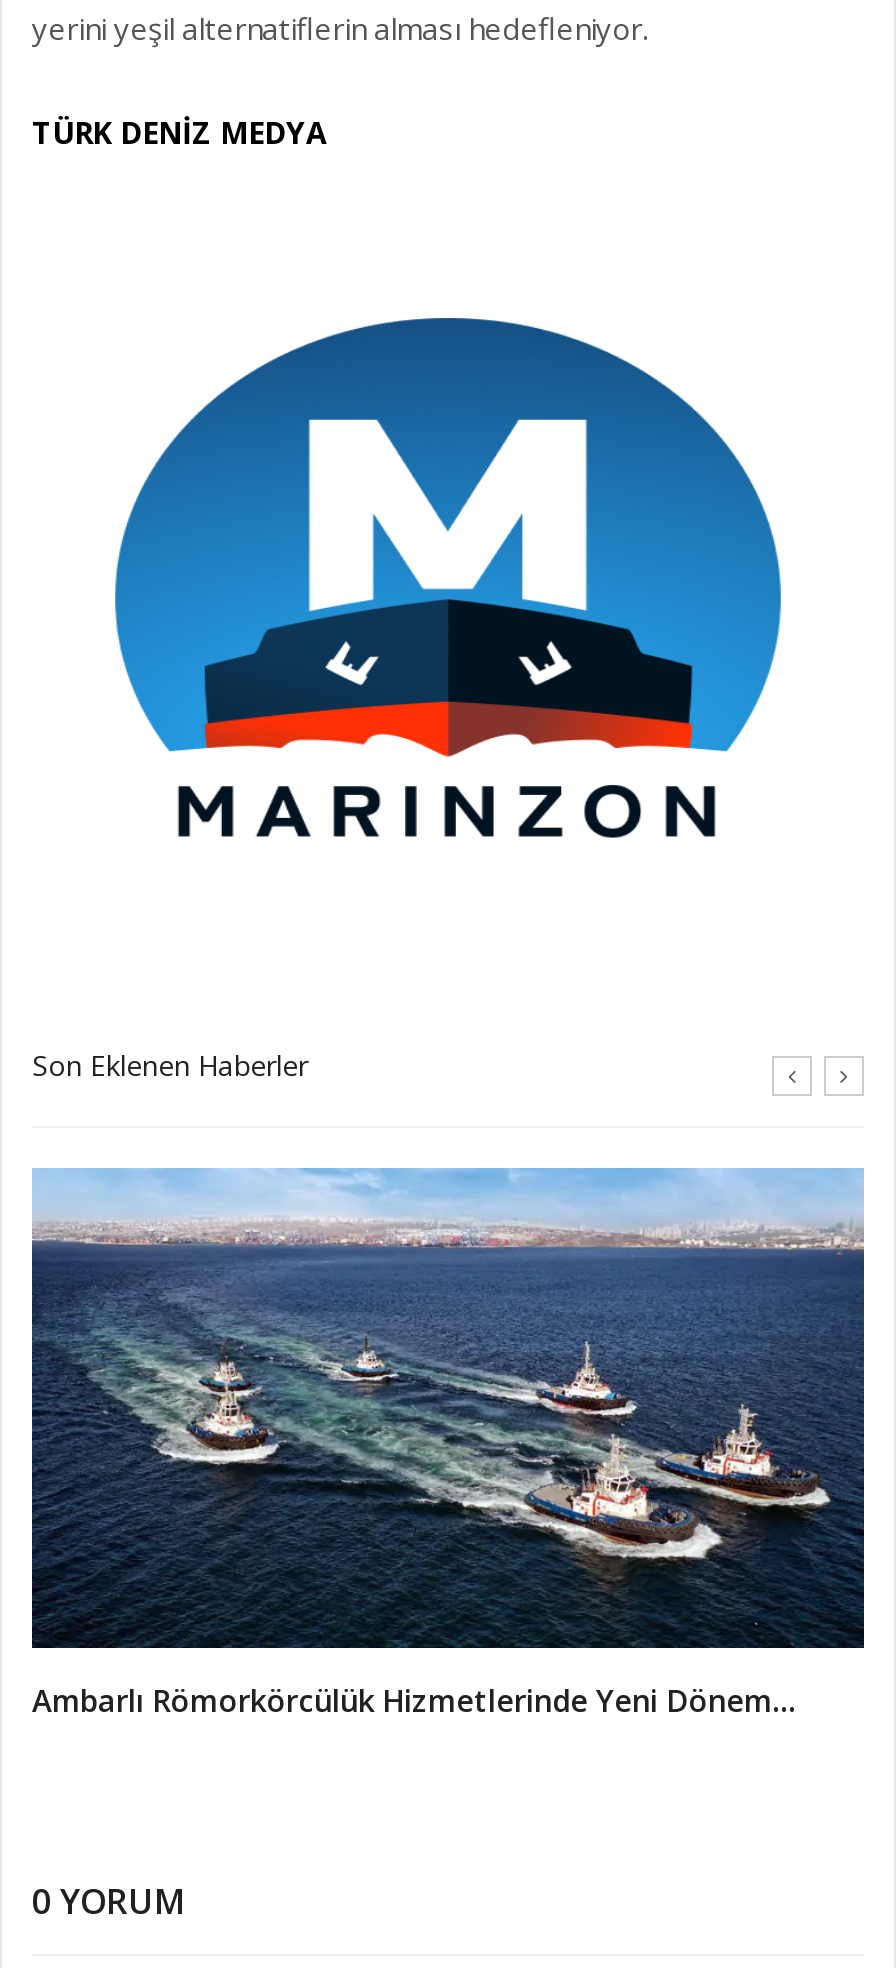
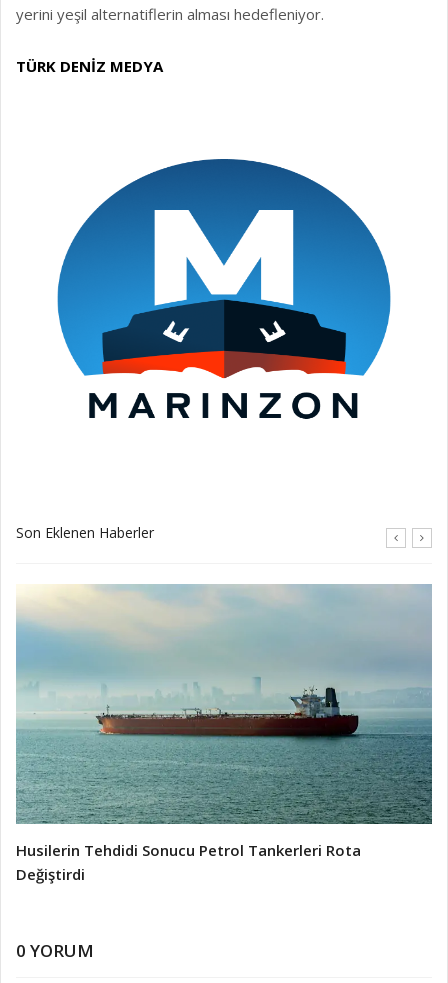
- [image]
- Ambarlı Römorkörcülük Hizmetlerinde Yeni Dönem...
+ [image]
+ Husilerin Tehdidi Sonucu Petrol Tankerleri Rota
+ Değiştirdi
